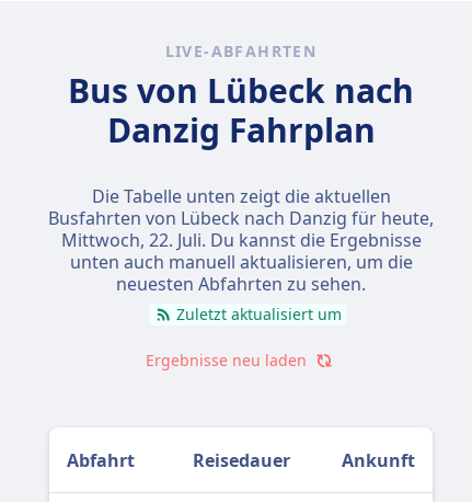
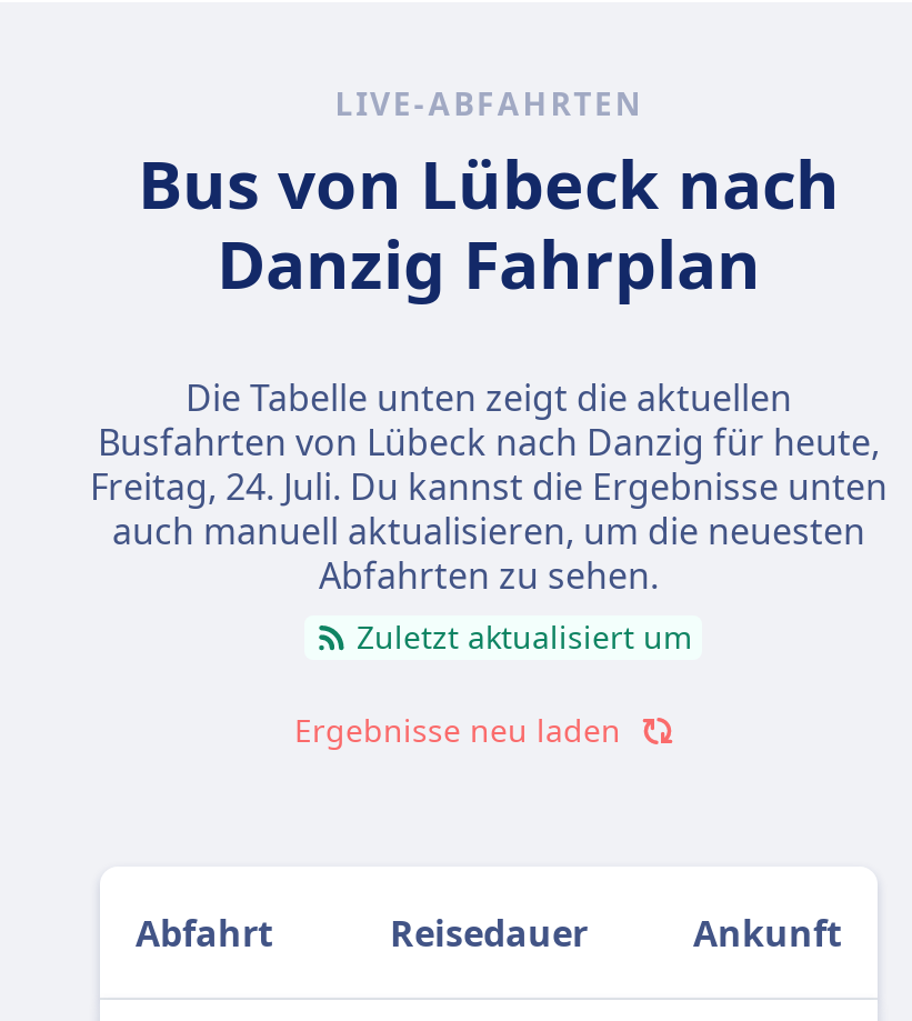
- Mittwoch, 22. Juli. Du kannst die Ergebnisse
- unten auch manuell aktualisieren, um die
- neuesten Abfahrten zu sehen.
+ Freitag, 24. Juli. Du kannst die Ergebnisse unten
+ auch manuell aktualisieren, um die neuesten
+ Abfahrten zu sehen.
